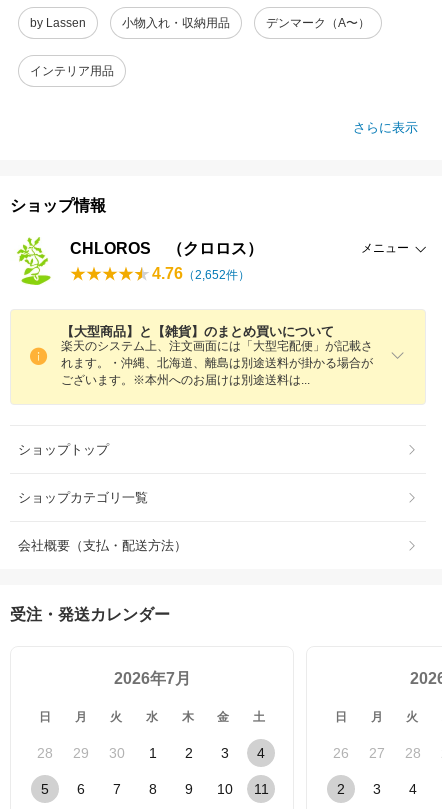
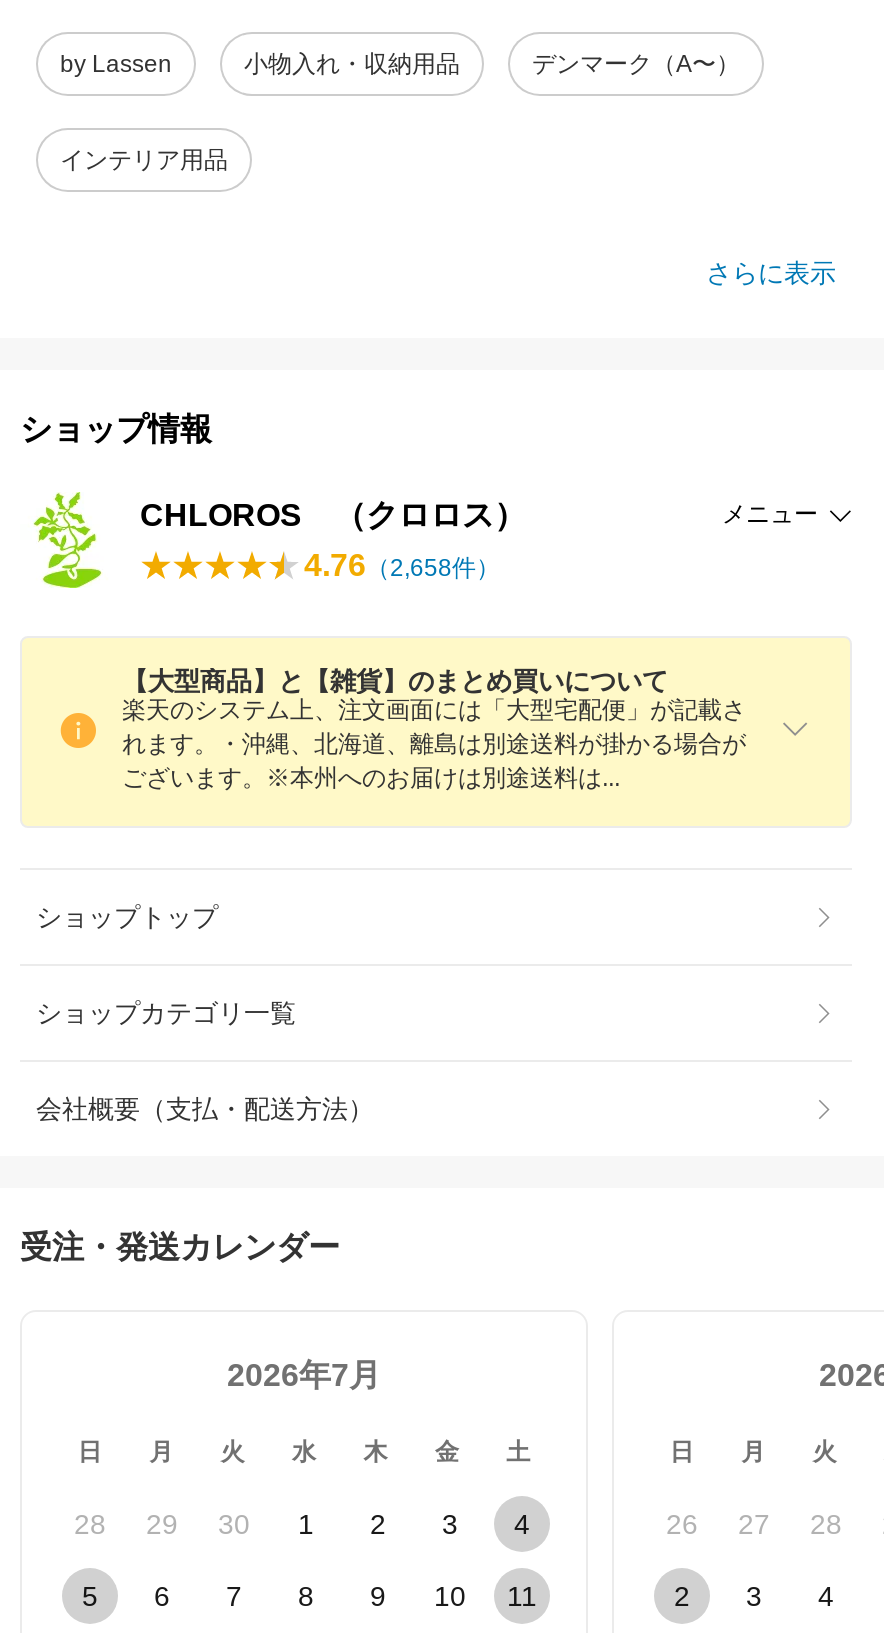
- 4.76（2,652件）
+ 4.76（2,658件）
